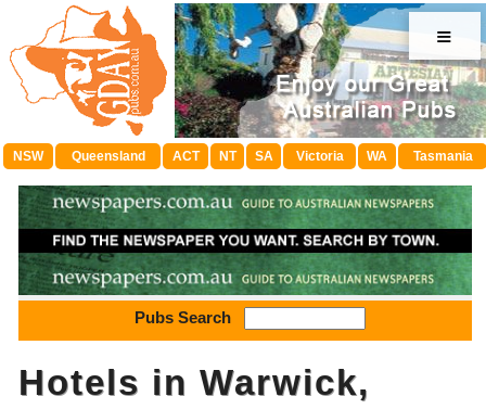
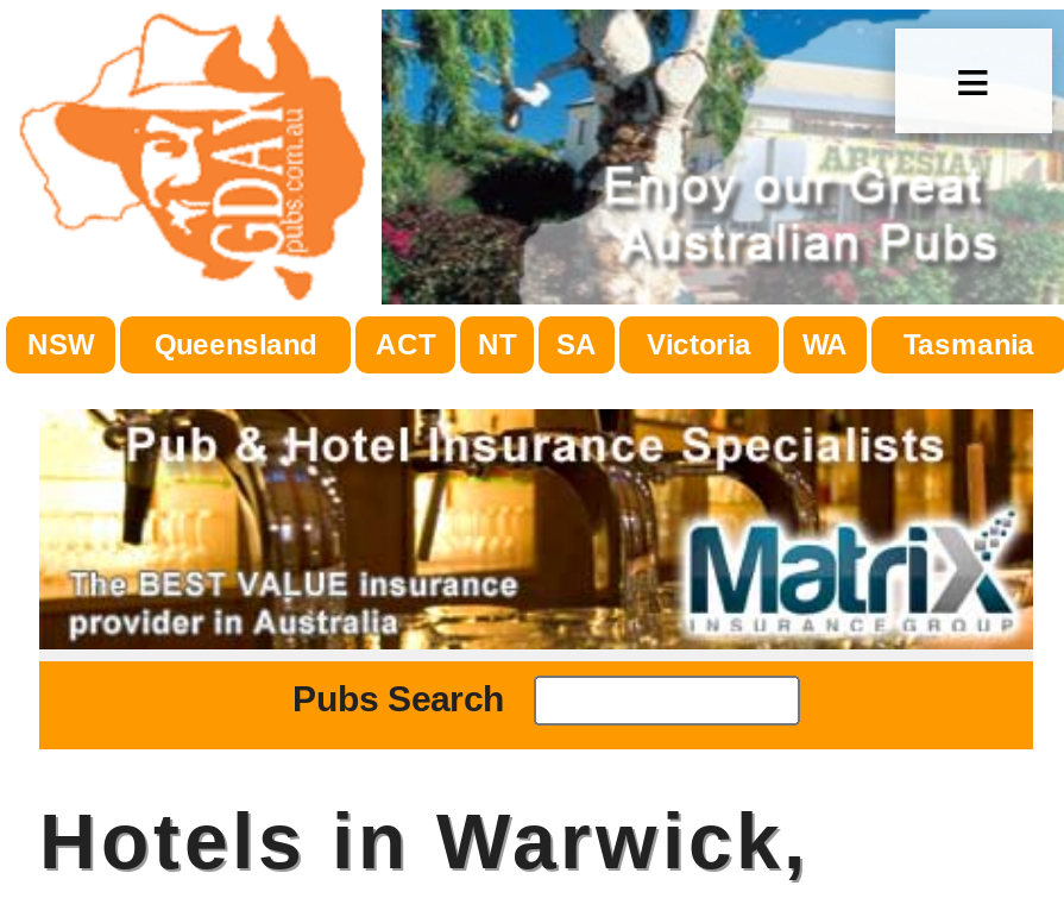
- [image]
+ [image]
